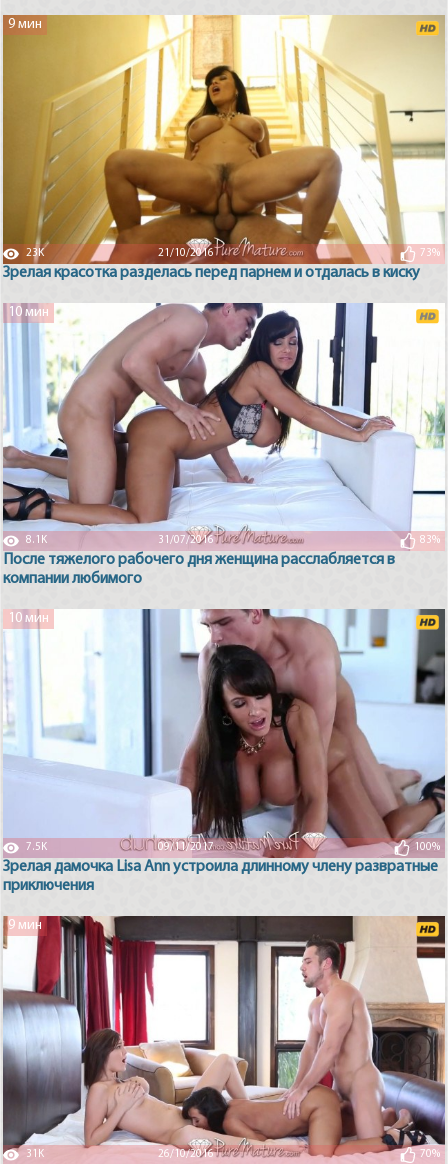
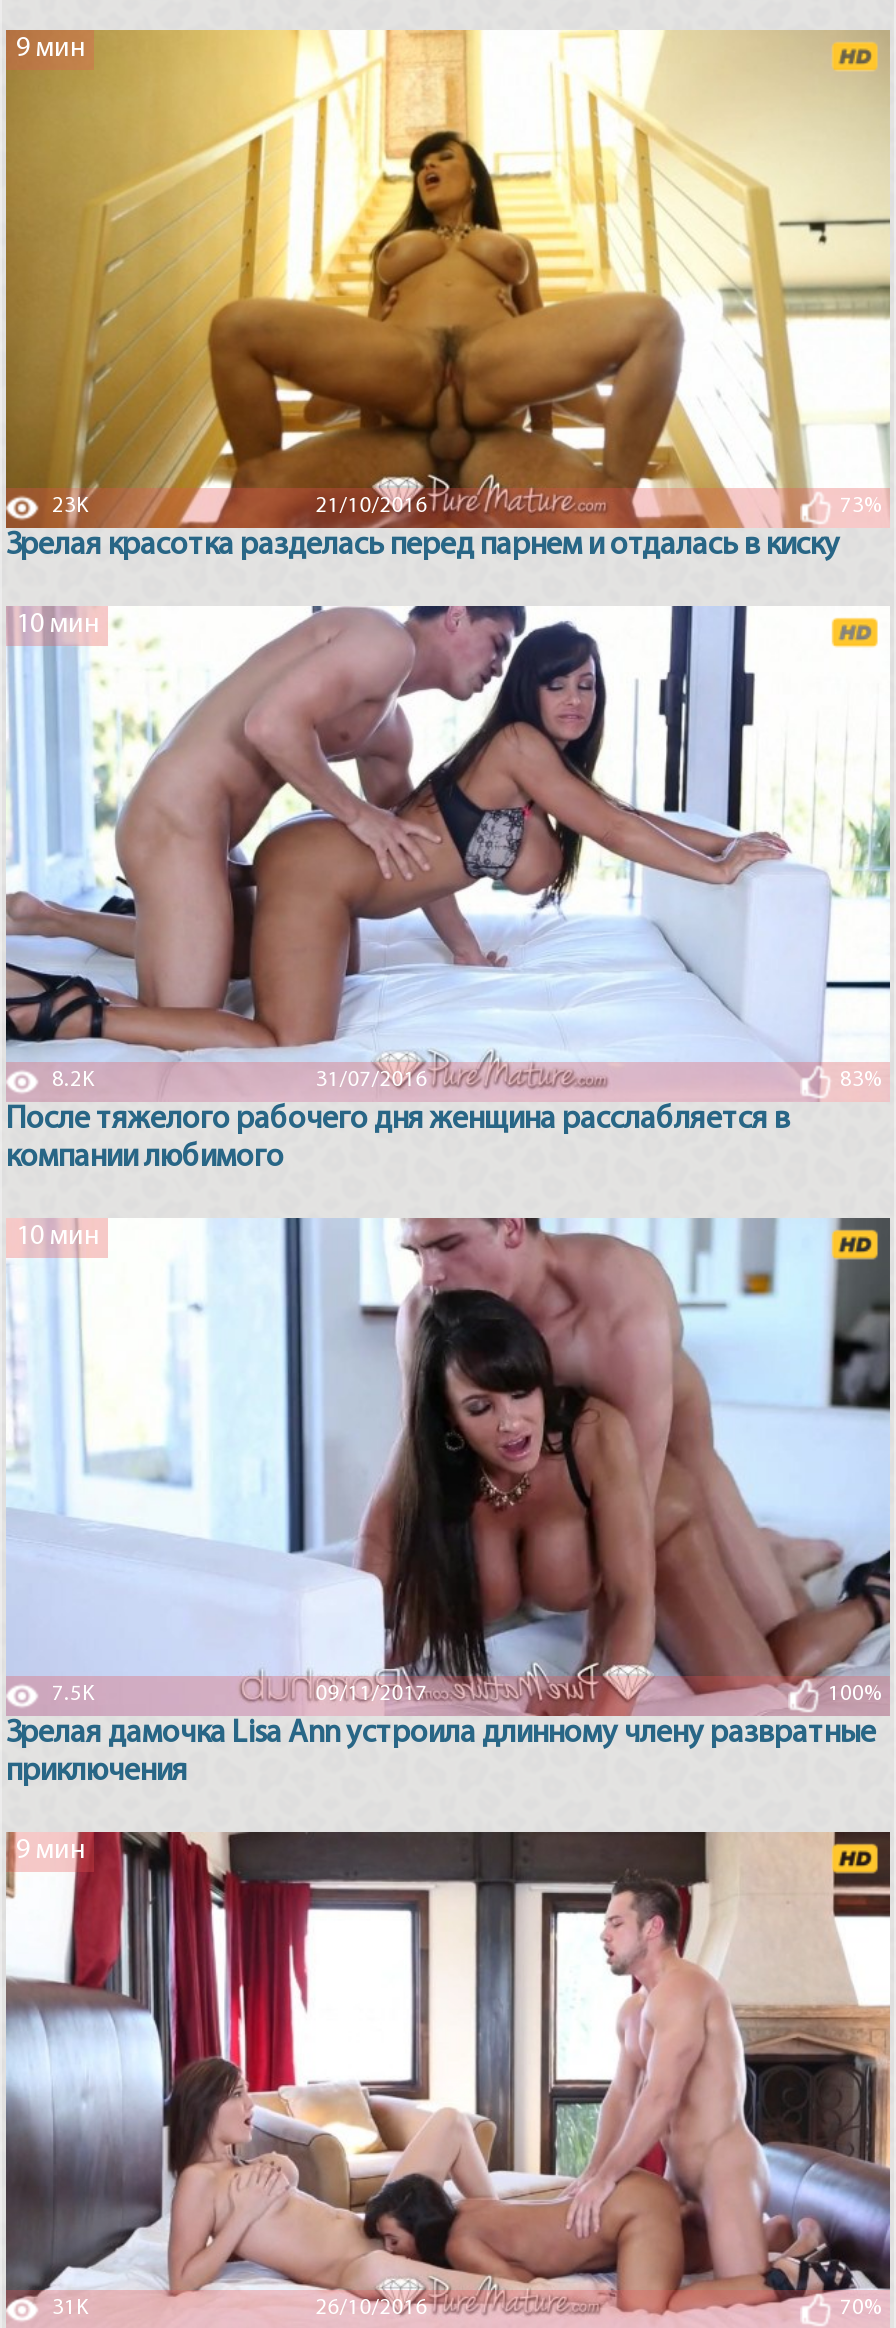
- 8.1K
+ 8.2K
